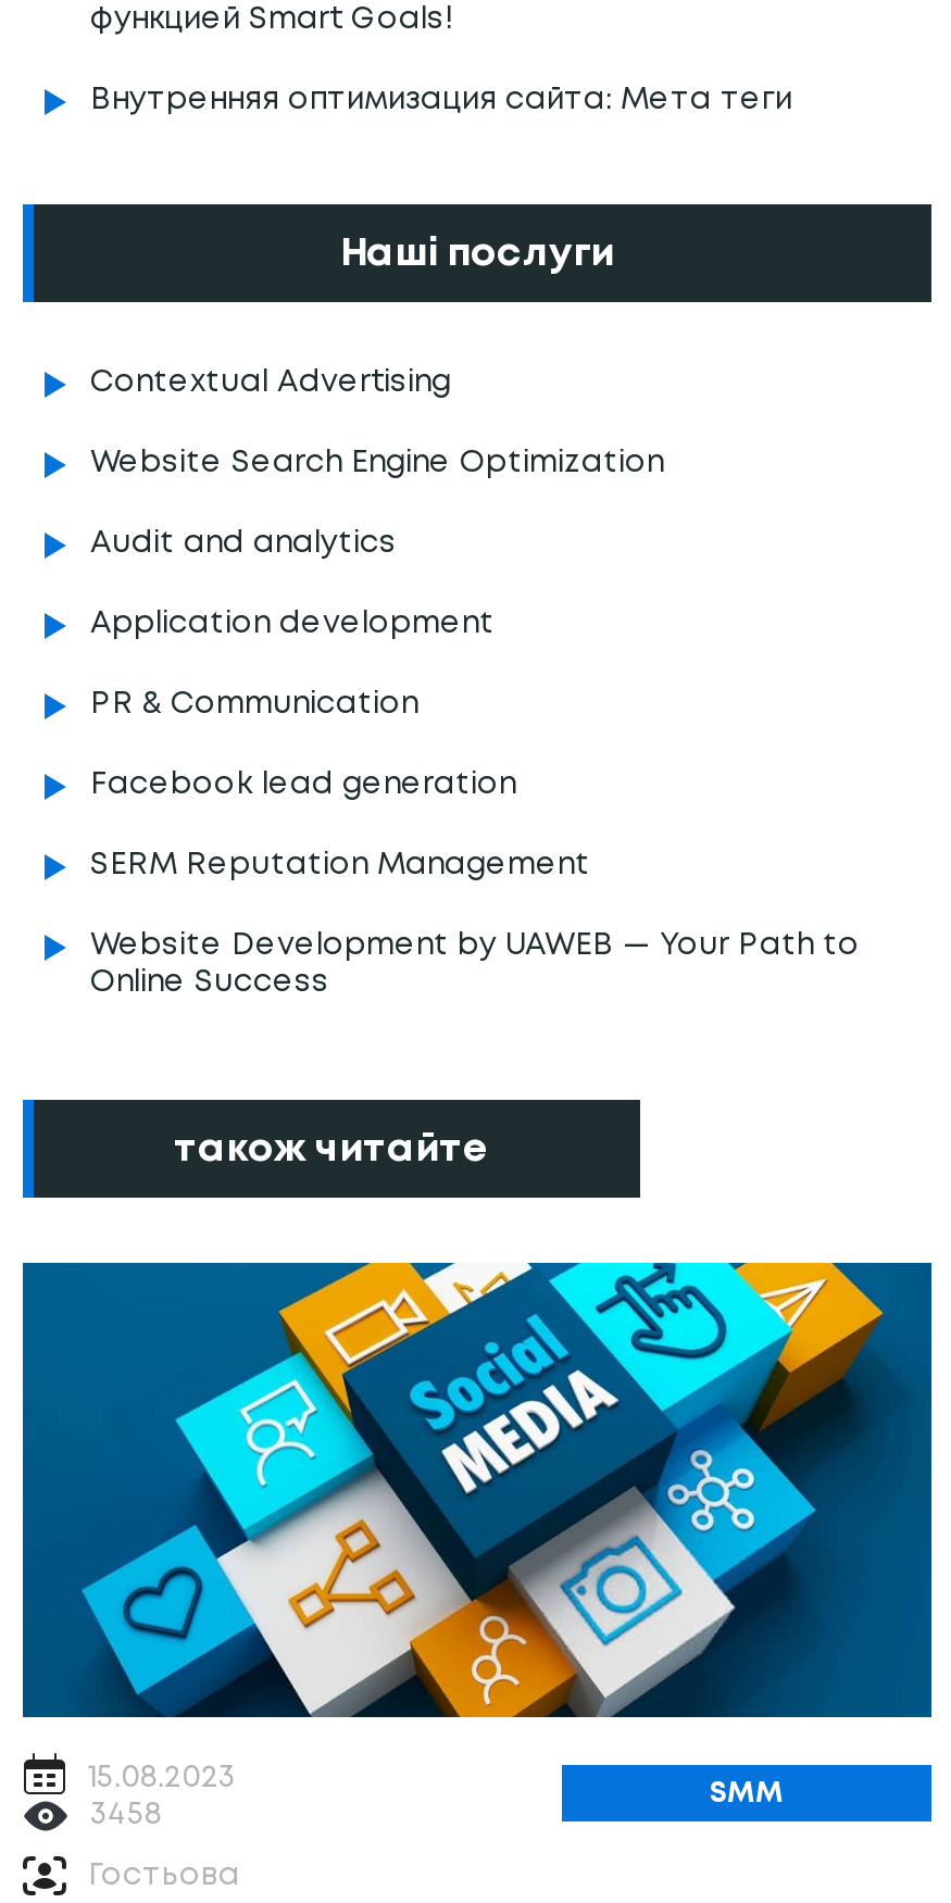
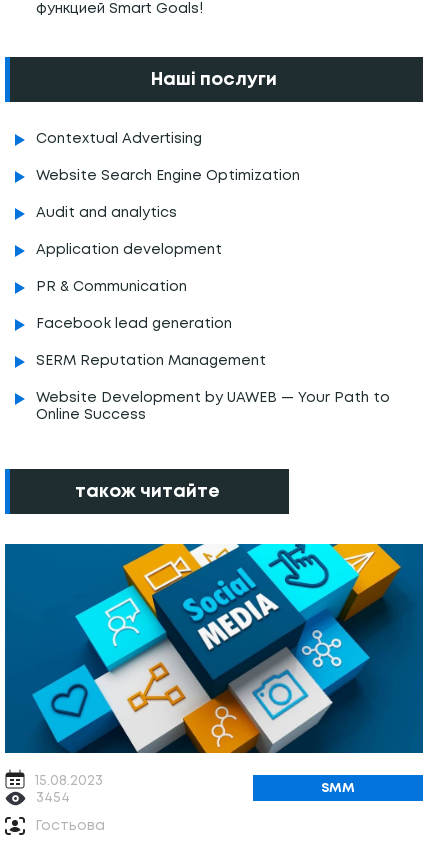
- Внутренняя оптимизация сайта: Мета теги

- 3458
+ 3454
